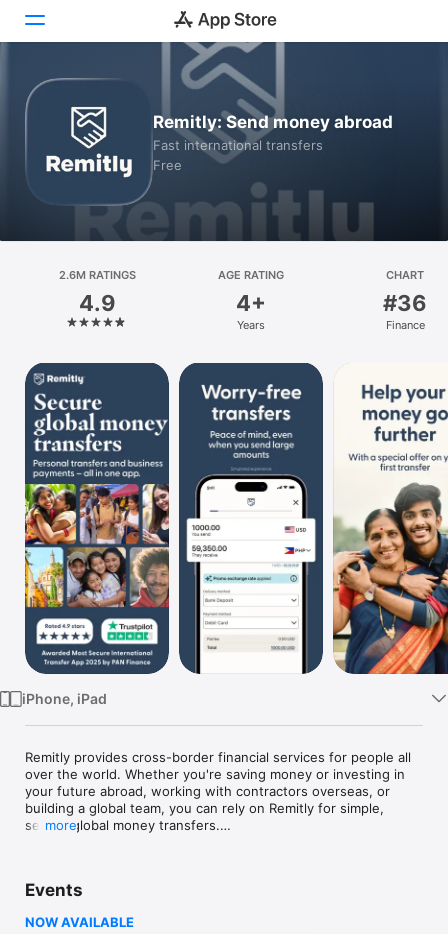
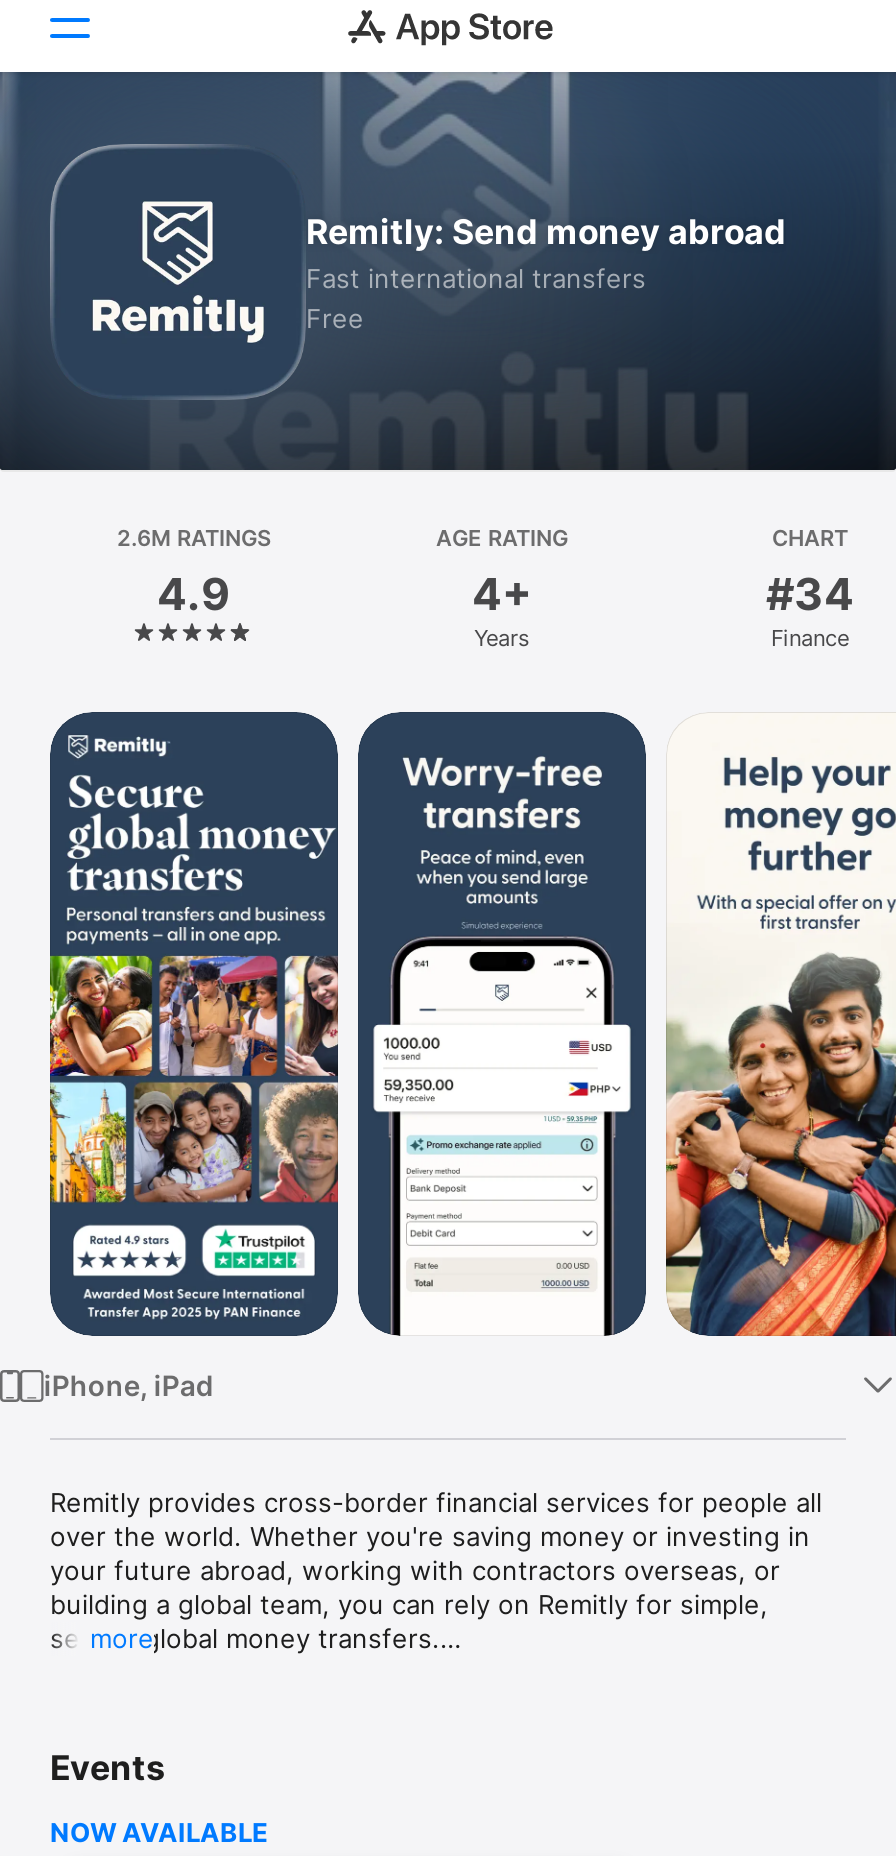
- #36
+ #34
